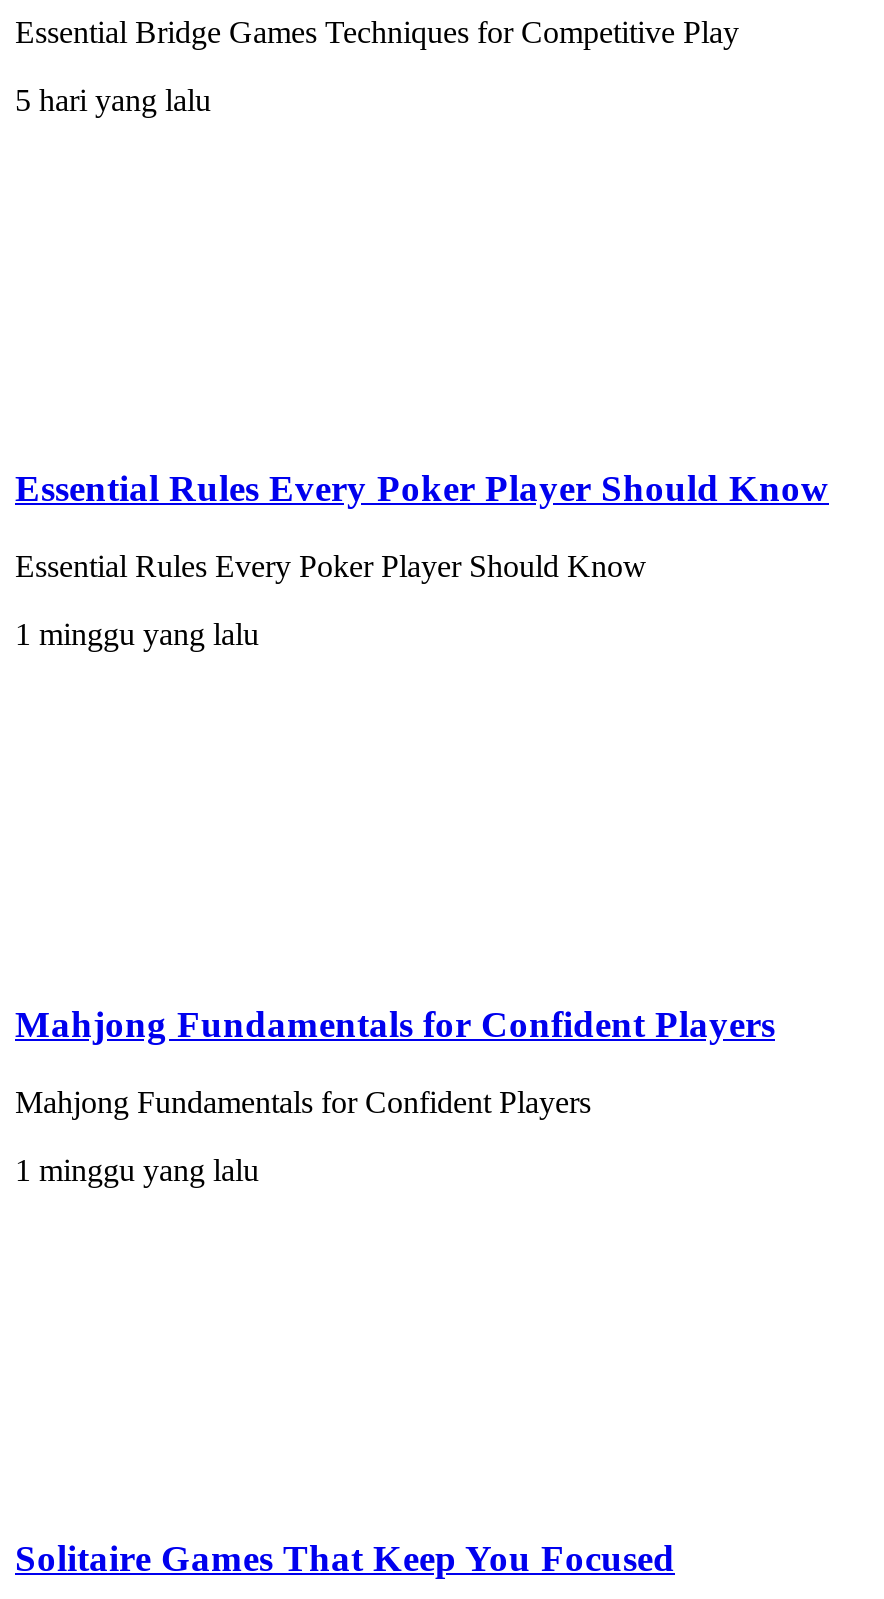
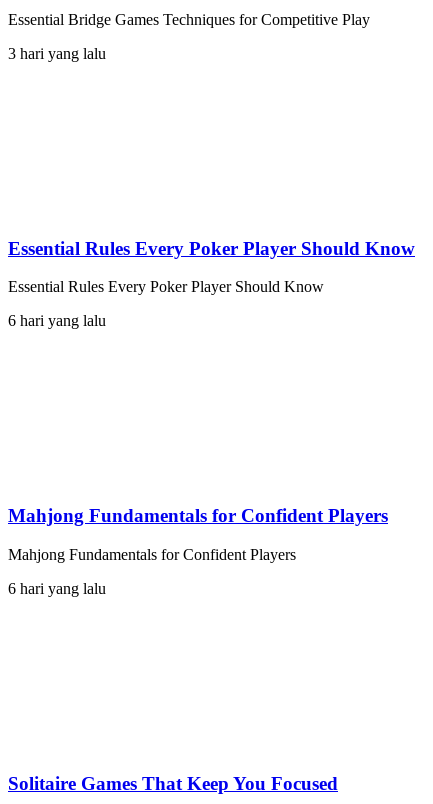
- 5 hari yang lalu
+ 3 hari yang lalu

- 1 minggu yang lalu
+ 6 hari yang lalu

- 1 minggu yang lalu
+ 6 hari yang lalu
